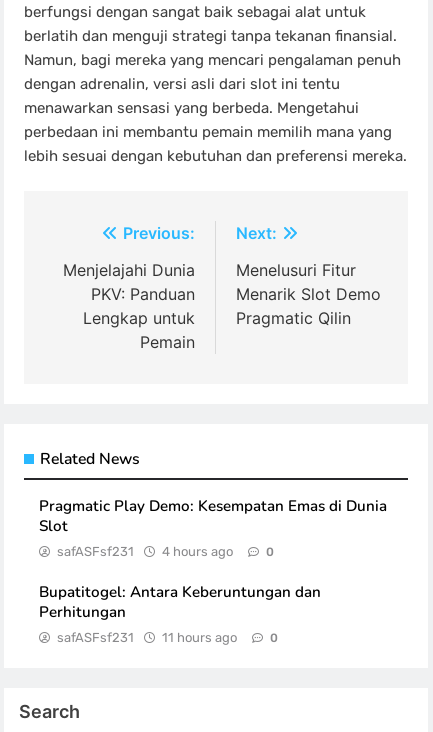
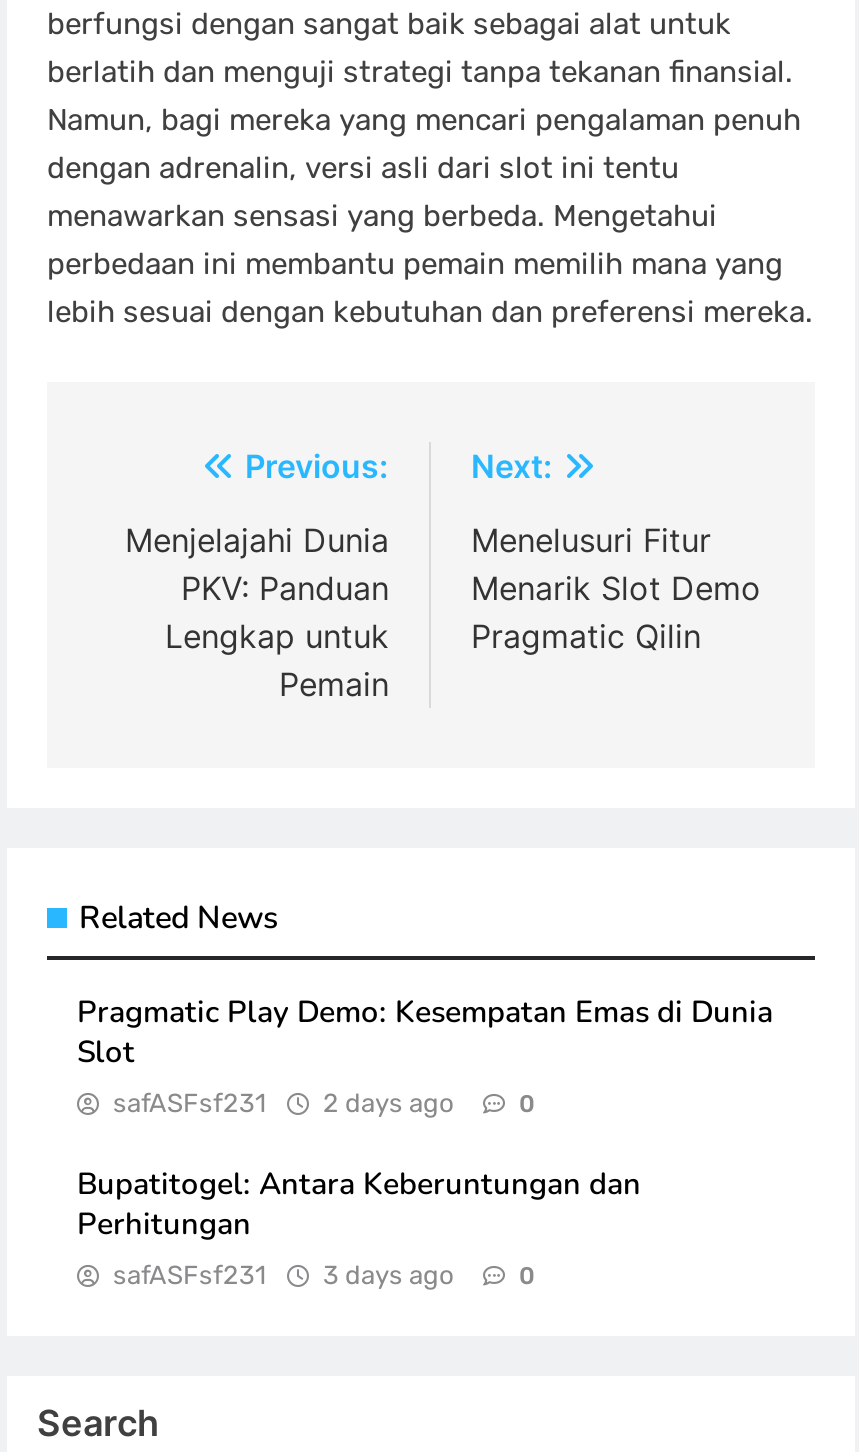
- safASFsf231 4 hours ago
+ safASFsf231 2 days ago

- safASFsf231 11 hours ago
+ safASFsf231 3 days ago
